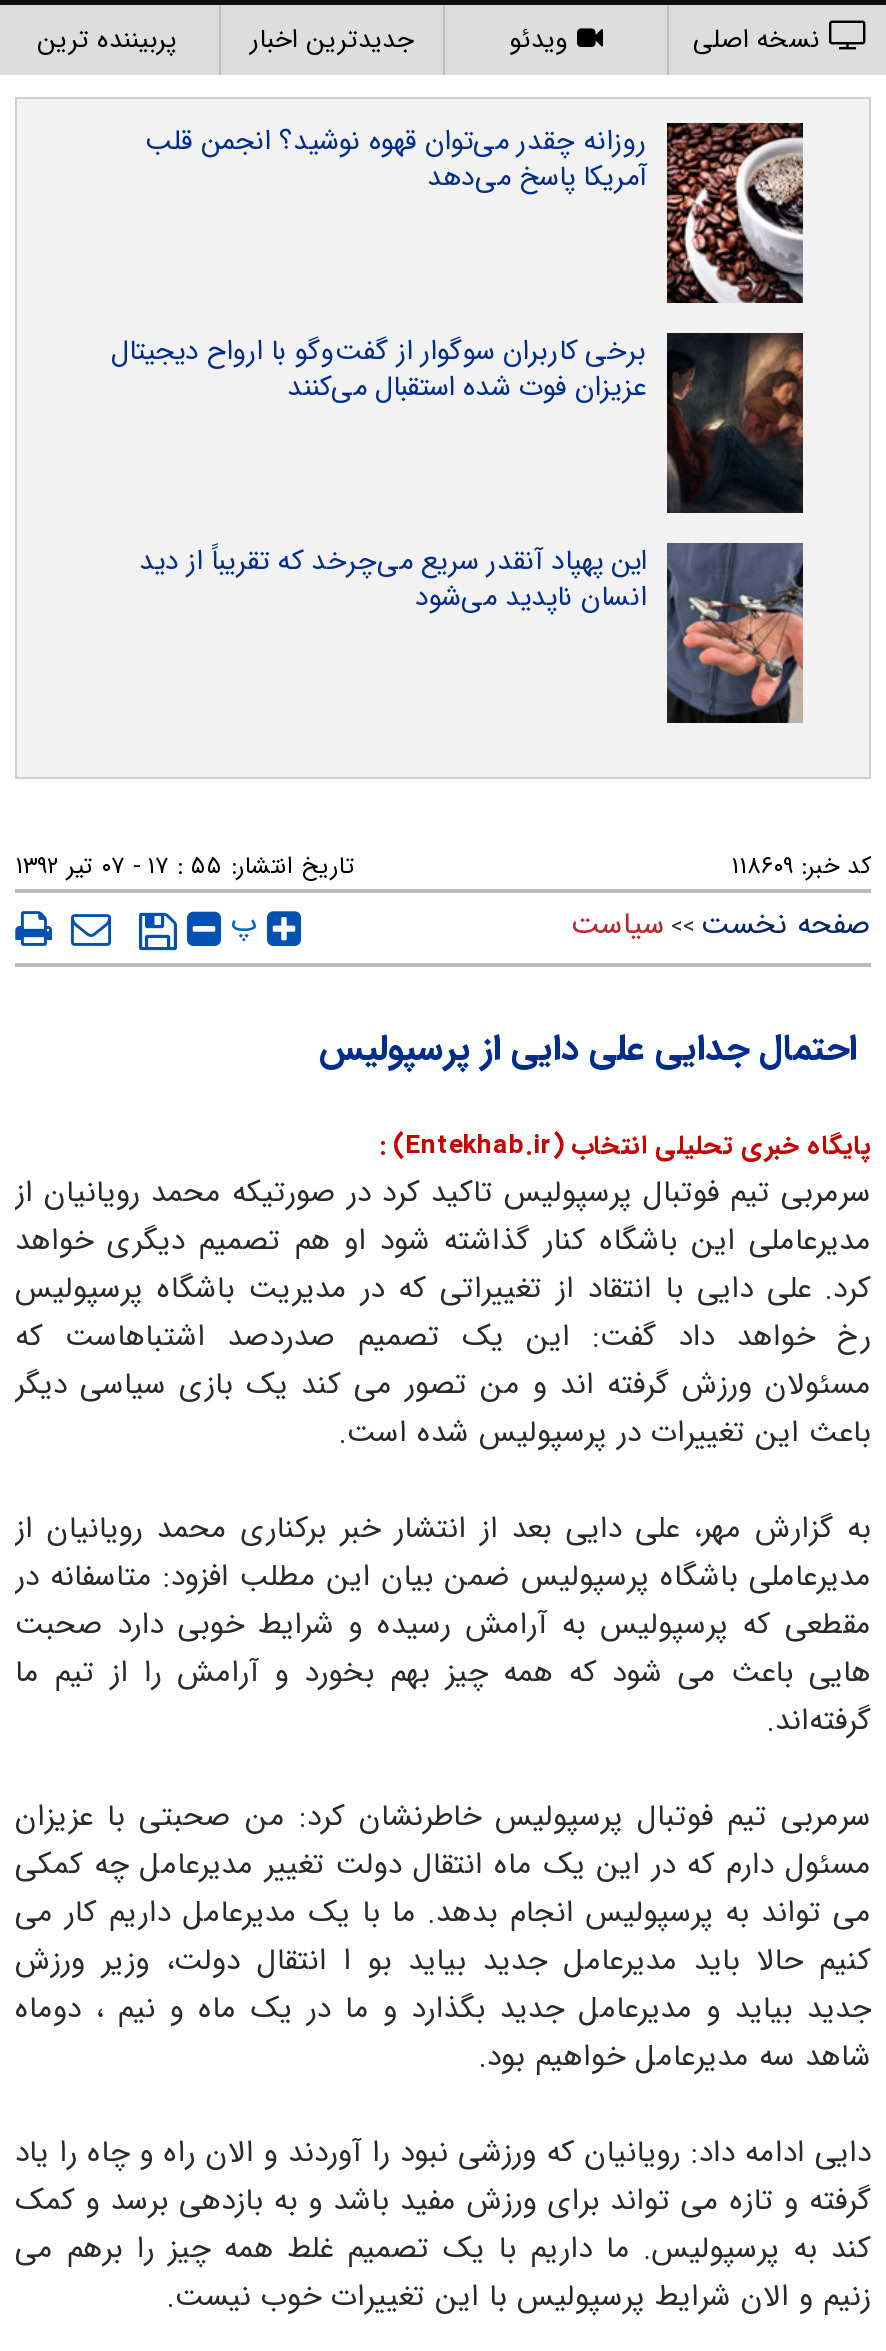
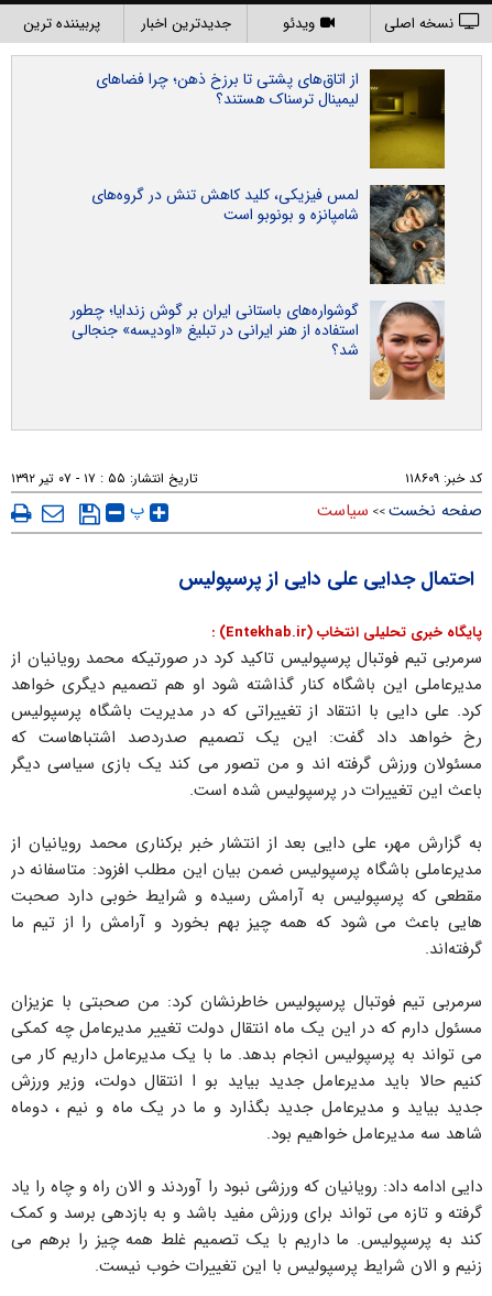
- [image]
- روزانه چقدر می‌توان قهوه نوشید؟ انجمن قلب
- آمریکا پاسخ می‌دهد
+ [image]
+ از اتاق‌های پشتی تا برزخ ذهن؛ چرا فضاهای
+ لیمینال ترسناک هستند؟

- [image]
- برخی کاربران سوگوار از گفت‌وگو با ارواح دیجیتال
- عزیزان فوت شده استقبال می‌کنند
+ [image]
+ لمس فیزیکی، کلید کاهش تنش در گروه‌های
+ شامپانزه و بونوبو است

- [image]
- این پهپاد آنقدر سریع می‌چرخد که تقریباً از دید
- انسان ناپدید می‌شود
+ [image]
+ گوشواره‌های باستانی ایران بر گوش زندایا؛ چطور
+ استفاده از هنر ایرانی در تبلیغ «اودیسه» جنجالی
+ شد؟
